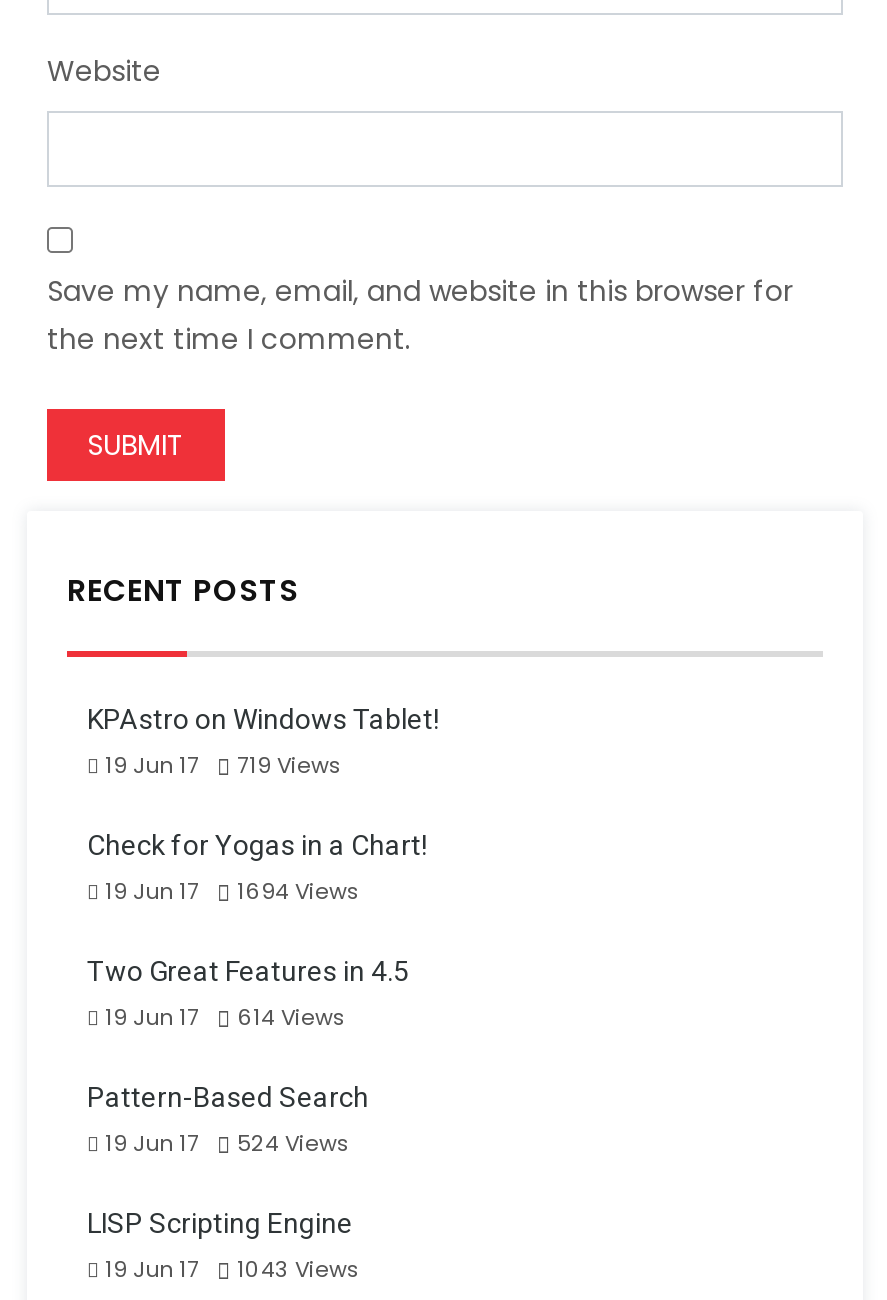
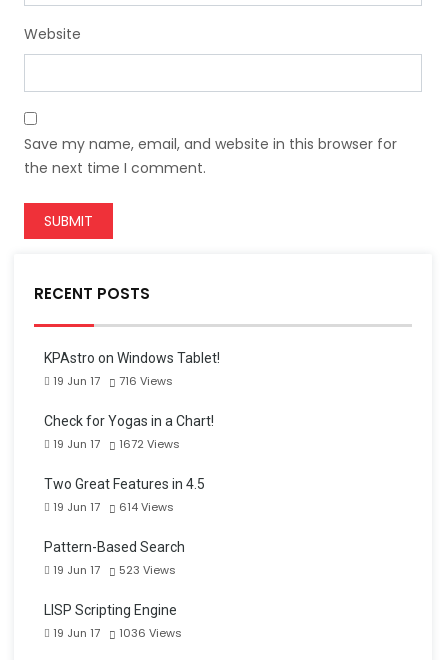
- 19 Jun 17 719 Views
+ 19 Jun 17 716 Views

- 19 Jun 17 1694 Views
+ 19 Jun 17 1672 Views

- 19 Jun 17 524 Views
+ 19 Jun 17 523 Views

- 19 Jun 17 1043 Views
+ 19 Jun 17 1036 Views
